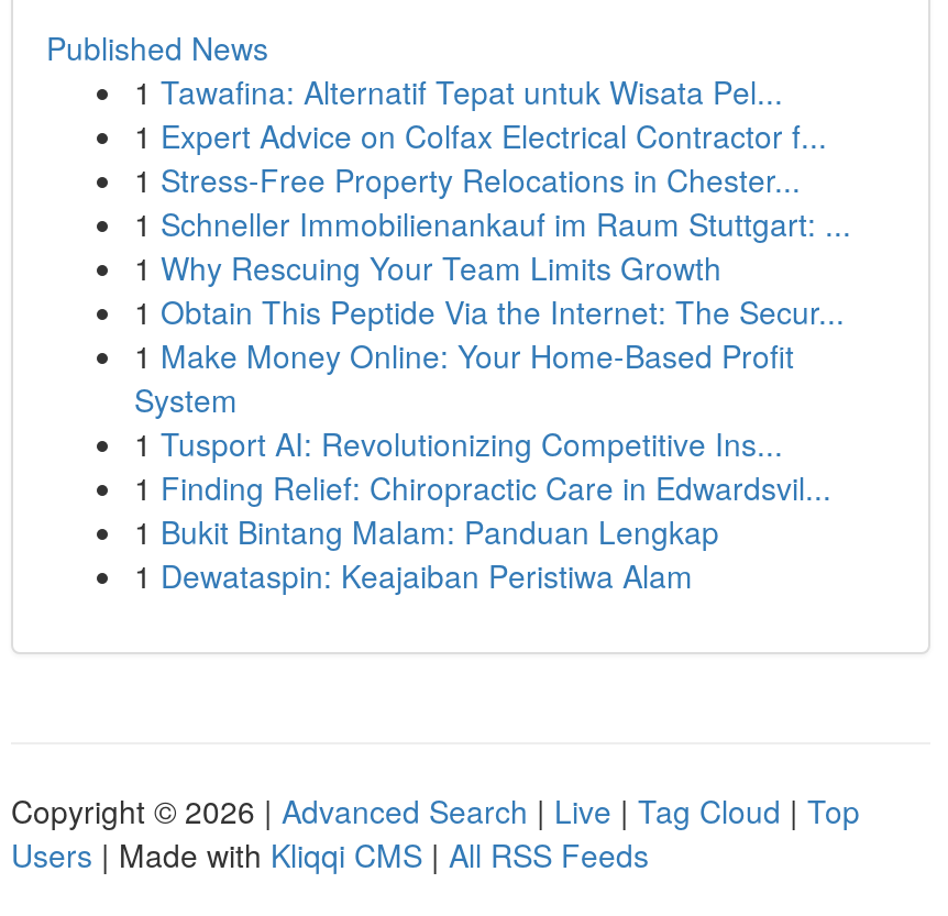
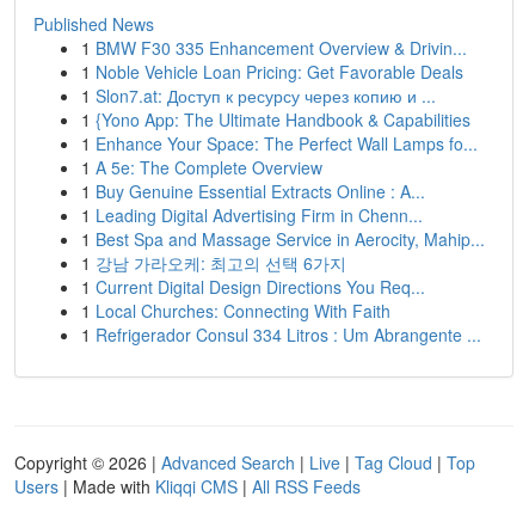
- 1 Tawafina: Alternatif Tepat untuk Wisata Pel...
- 1 Expert Advice on Colfax Electrical Contractor f...
- 1 Stress-Free Property Relocations in Chester...
- 1 Schneller Immobilienankauf im Raum Stuttgart: ...
- 1 Why Rescuing Your Team Limits Growth
- 1 Obtain This Peptide Via the Internet: The Secur...
- 1 Make Money Online: Your Home-Based Profit
- System
- 1 Tusport AI: Revolutionizing Competitive Ins...
- 1 Finding Relief: Chiropractic Care in Edwardsvil...
- 1 Bukit Bintang Malam: Panduan Lengkap
- 1 Dewataspin: Keajaiban Peristiwa Alam
+ 1 BMW F30 335 Enhancement Overview & Drivin...
+ 1 Noble Vehicle Loan Pricing: Get Favorable Deals
+ 1 Slon7.at: Доступ к ресурсу через копию и ...
+ 1 {Yono App: The Ultimate Handbook & Capabilities
+ 1 Enhance Your Space: The Perfect Wall Lamps fo...
+ 1 A 5e: The Complete Overview
+ 1 Buy Genuine Essential Extracts Online : A...
+ 1 Leading Digital Advertising Firm in Chenn...
+ 1 Best Spa and Massage Service in Aerocity, Mahip...
+ 1 강남 가라오케: 최고의 선택 6가지
+ 1 Current Digital Design Directions You Req...
+ 1 Local Churches: Connecting With Faith
+ 1 Refrigerador Consul 334 Litros : Um Abrangente ...
